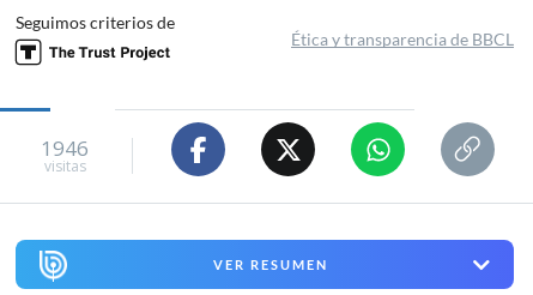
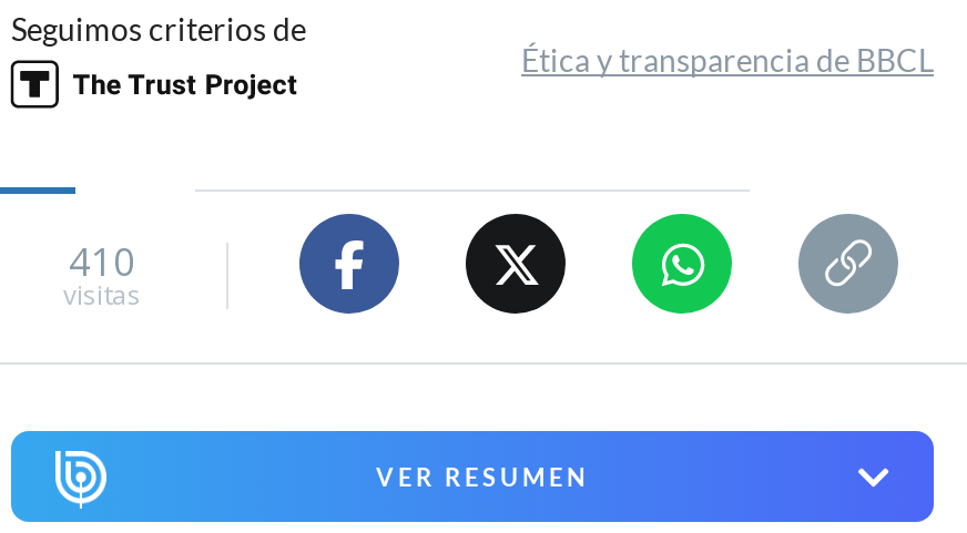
- 1946
+ 410
